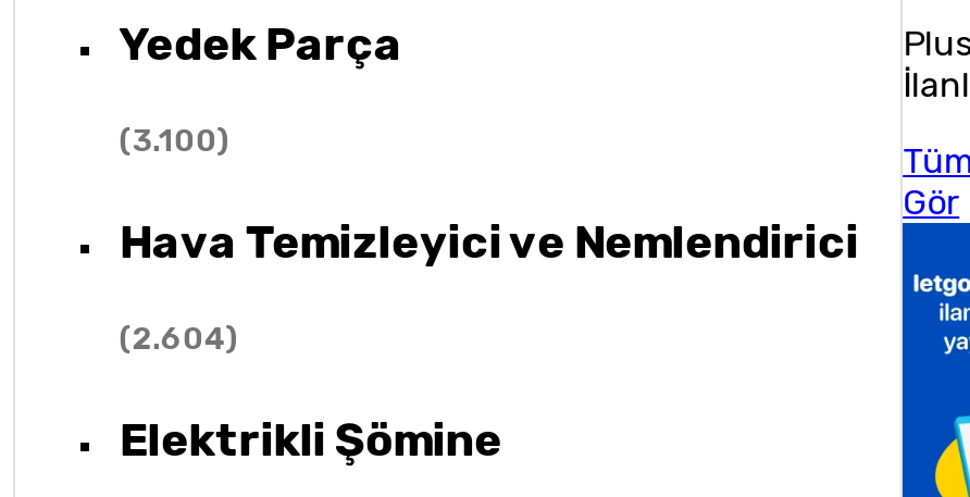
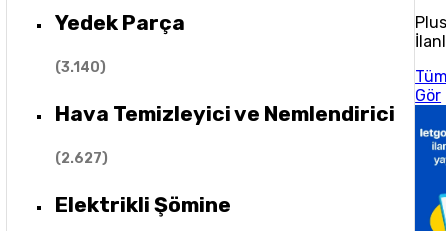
- (3.100)
+ (3.140)

- (2.604)
+ (2.627)
